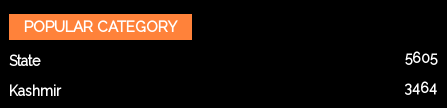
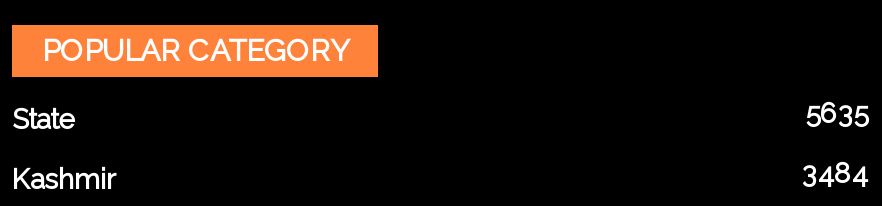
- 5605
+ 5635

- 3464
+ 3484
